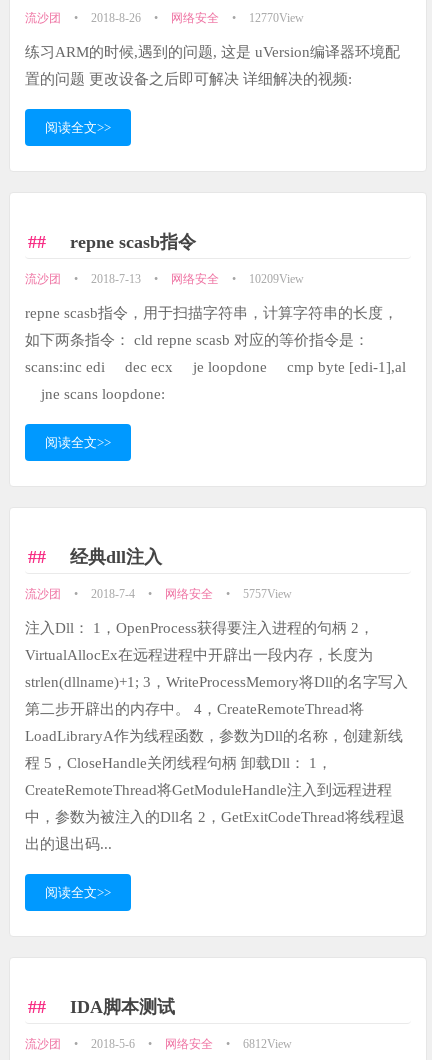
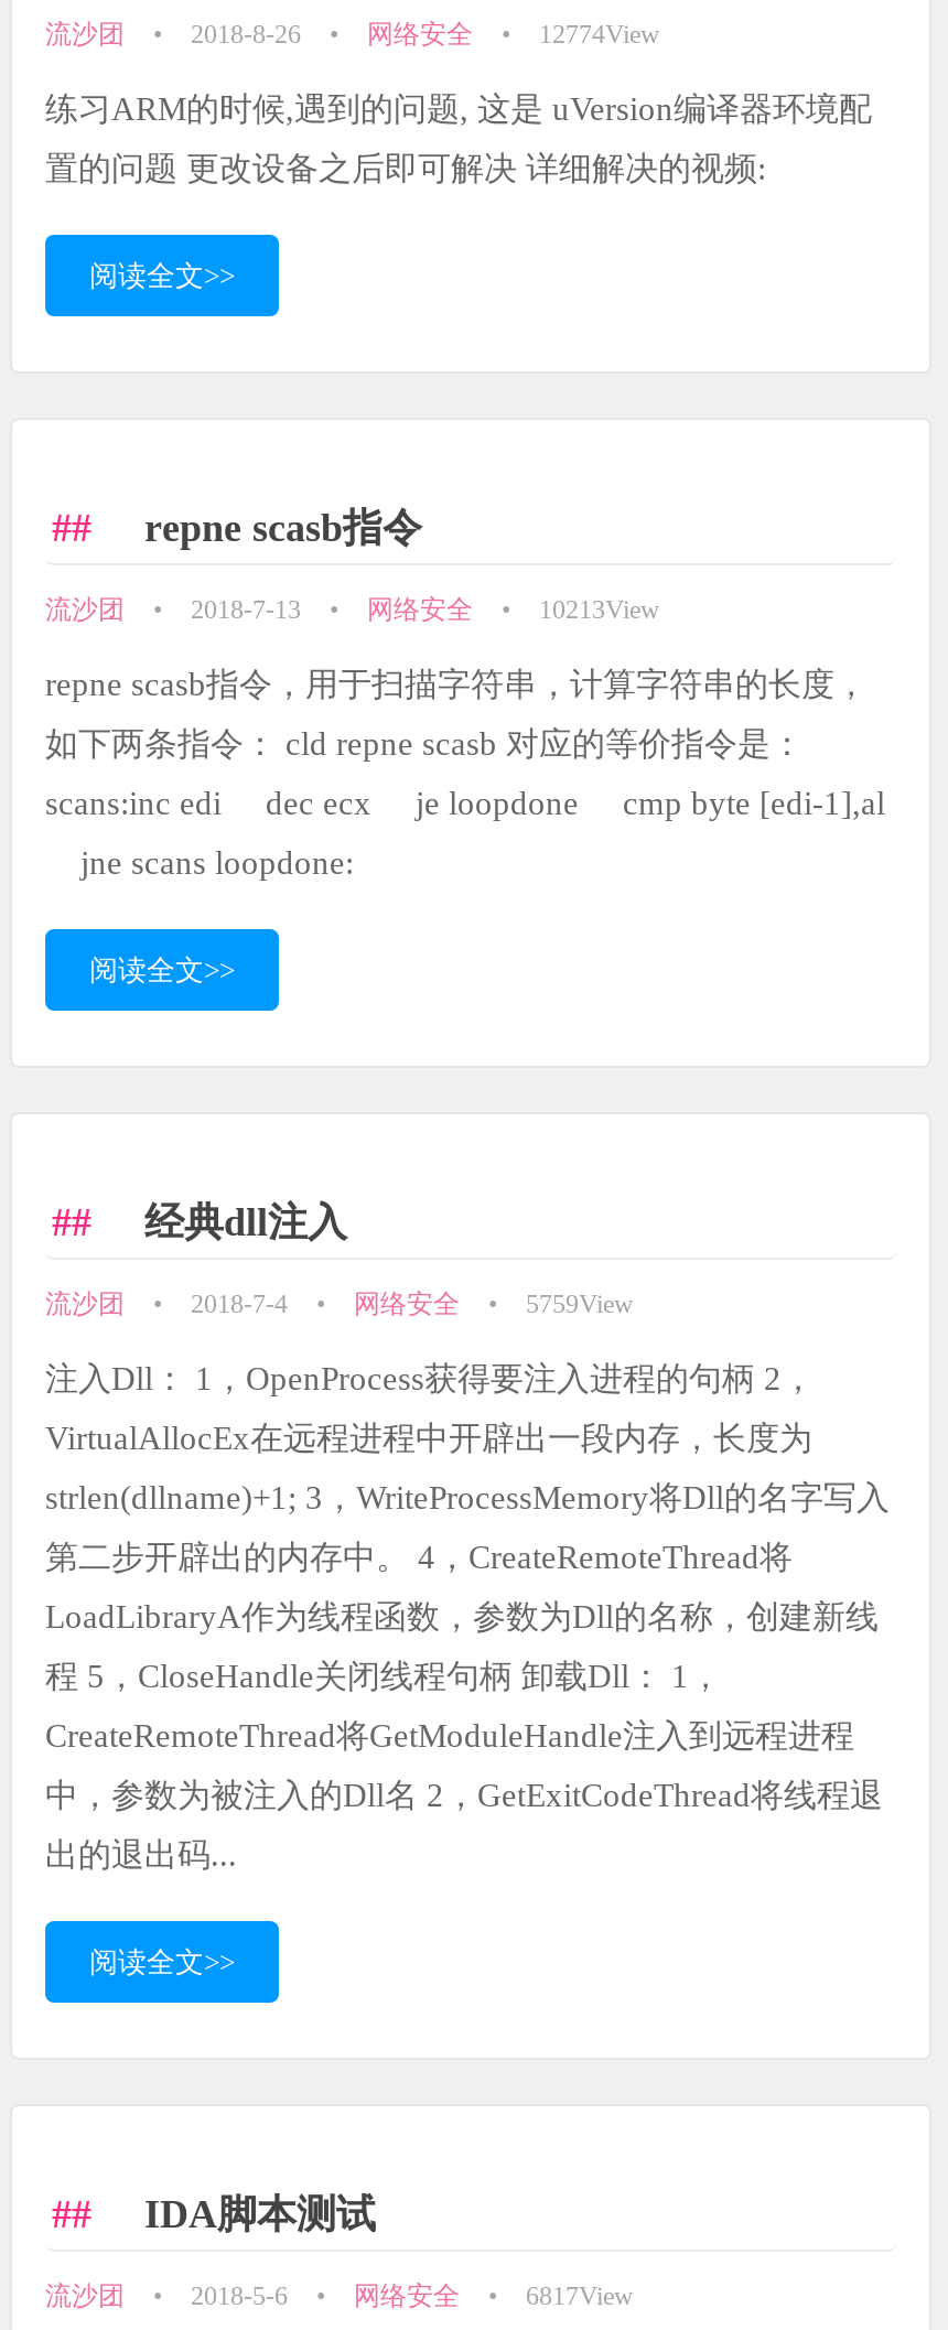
- 12770View
+ 12774View

- 10209View
+ 10213View

- 5757View
+ 5759View

- 6812View
+ 6817View
